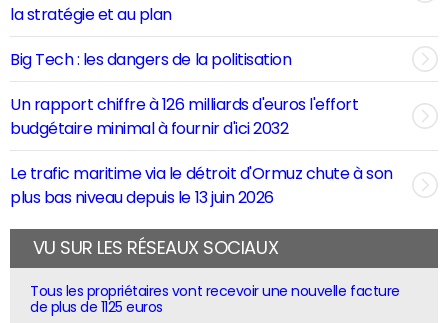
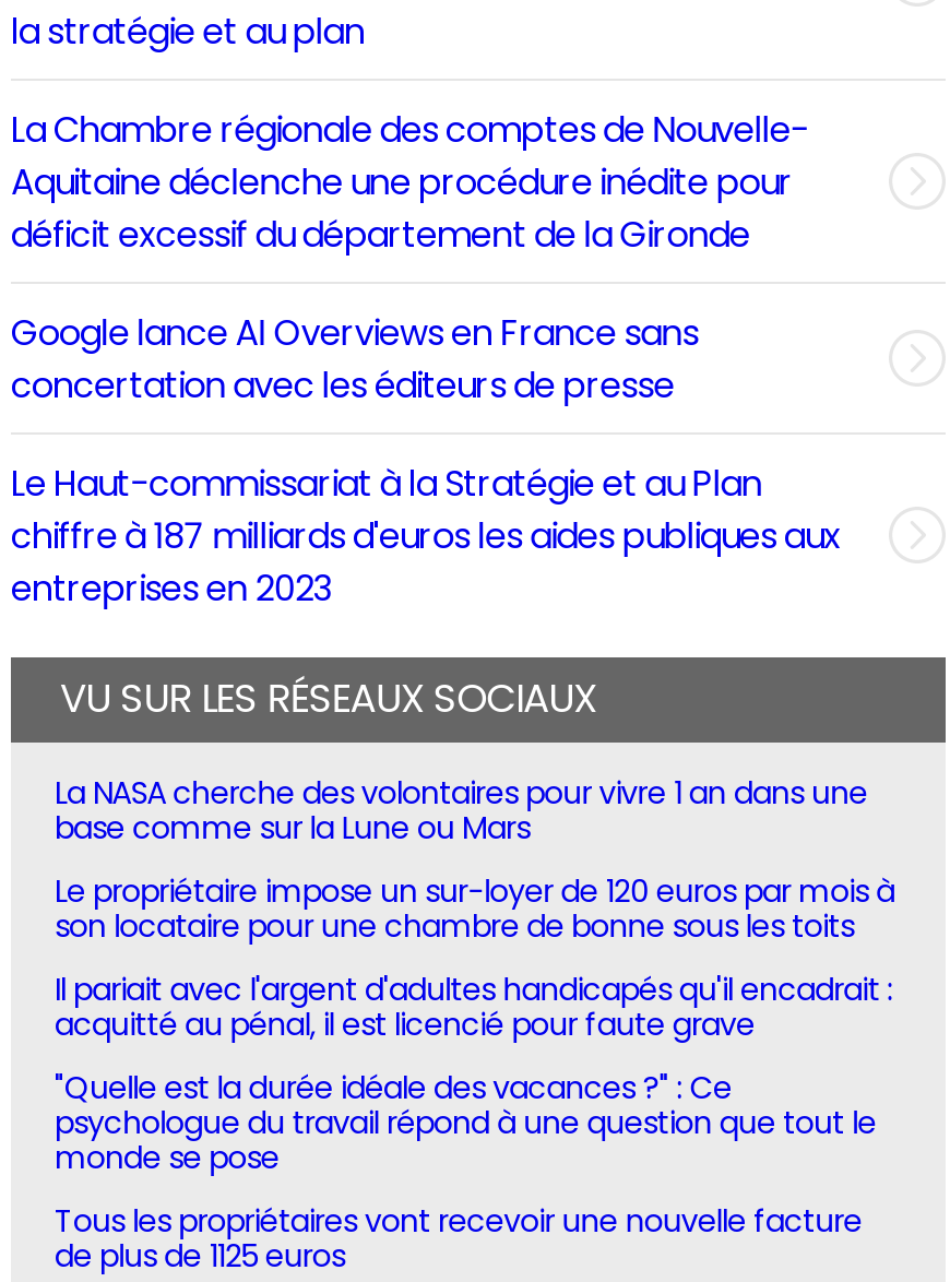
- Big Tech : les dangers de la politisation
- Un rapport chiffre à 126 milliards d'euros l'effort
- budgétaire minimal à fournir d'ici 2032
- Le trafic maritime via le détroit d'Ormuz chute à son
- plus bas niveau depuis le 13 juin 2026
+ La Chambre régionale des comptes de Nouvelle-
+ Aquitaine déclenche une procédure inédite pour
+ déficit excessif du département de la Gironde
+ Google lance AI Overviews en France sans
+ concertation avec les éditeurs de presse
+ Le Haut-commissariat à la Stratégie et au Plan
+ chiffre à 187 milliards d'euros les aides publiques aux
+ entreprises en 2023

+ La NASA cherche des volontaires pour vivre 1 an dans une
+ base comme sur la Lune ou Mars
+ Le propriétaire impose un sur-loyer de 120 euros par mois à
+ son locataire pour une chambre de bonne sous les toits
+ Il pariait avec l'argent d'adultes handicapés qu'il encadrait :
+ acquitté au pénal, il est licencié pour faute grave
+ "Quelle est la durée idéale des vacances ?" : Ce
+ psychologue du travail répond à une question que tout le
+ monde se pose
